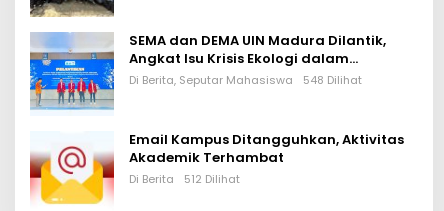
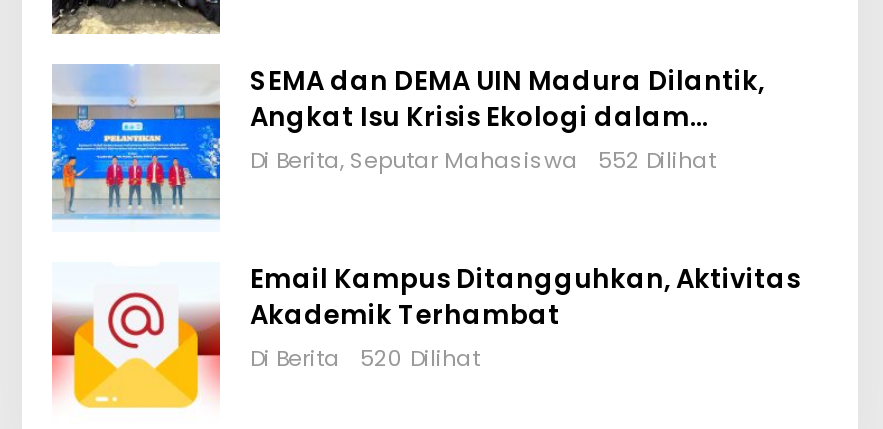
- 548 Dilihat
+ 552 Dilihat

- Di Berita 512 Dilihat
+ Di Berita 520 Dilihat
